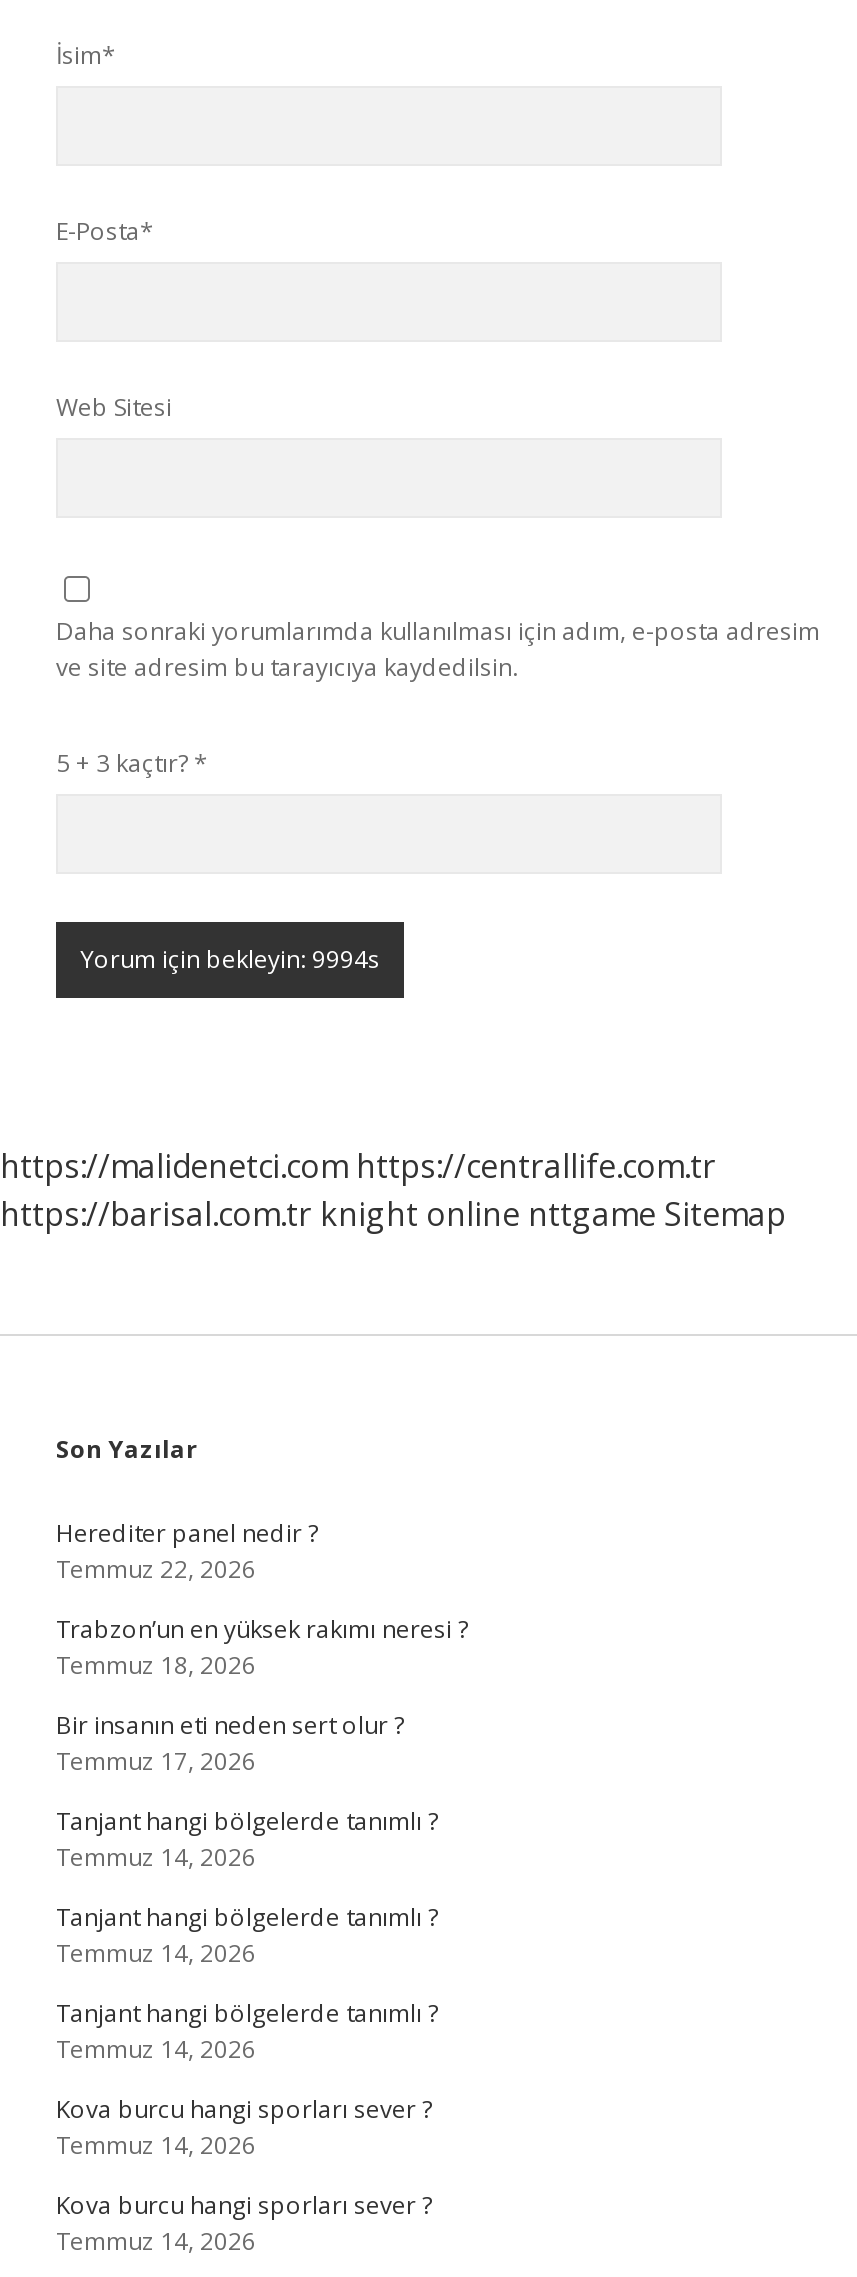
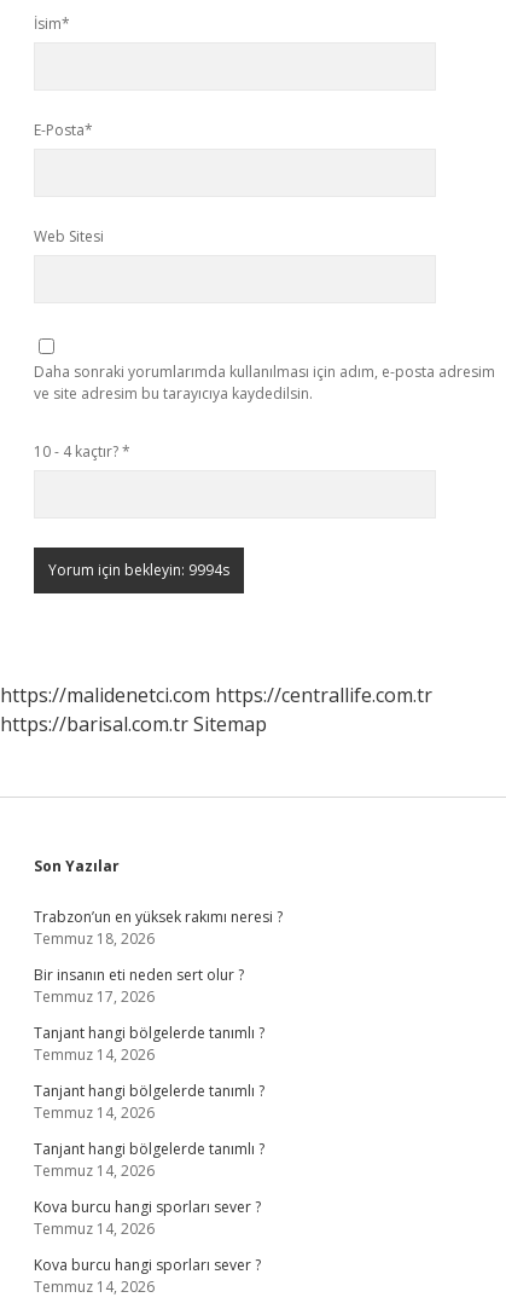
- 5 + 3 kaçtır? *
+ 10 - 4 kaçtır? *

- https://barisal.com.tr knight online nttgame Sitemap
+ https://barisal.com.tr Sitemap

- Herediter panel nedir ?
- Temmuz 22, 2026
